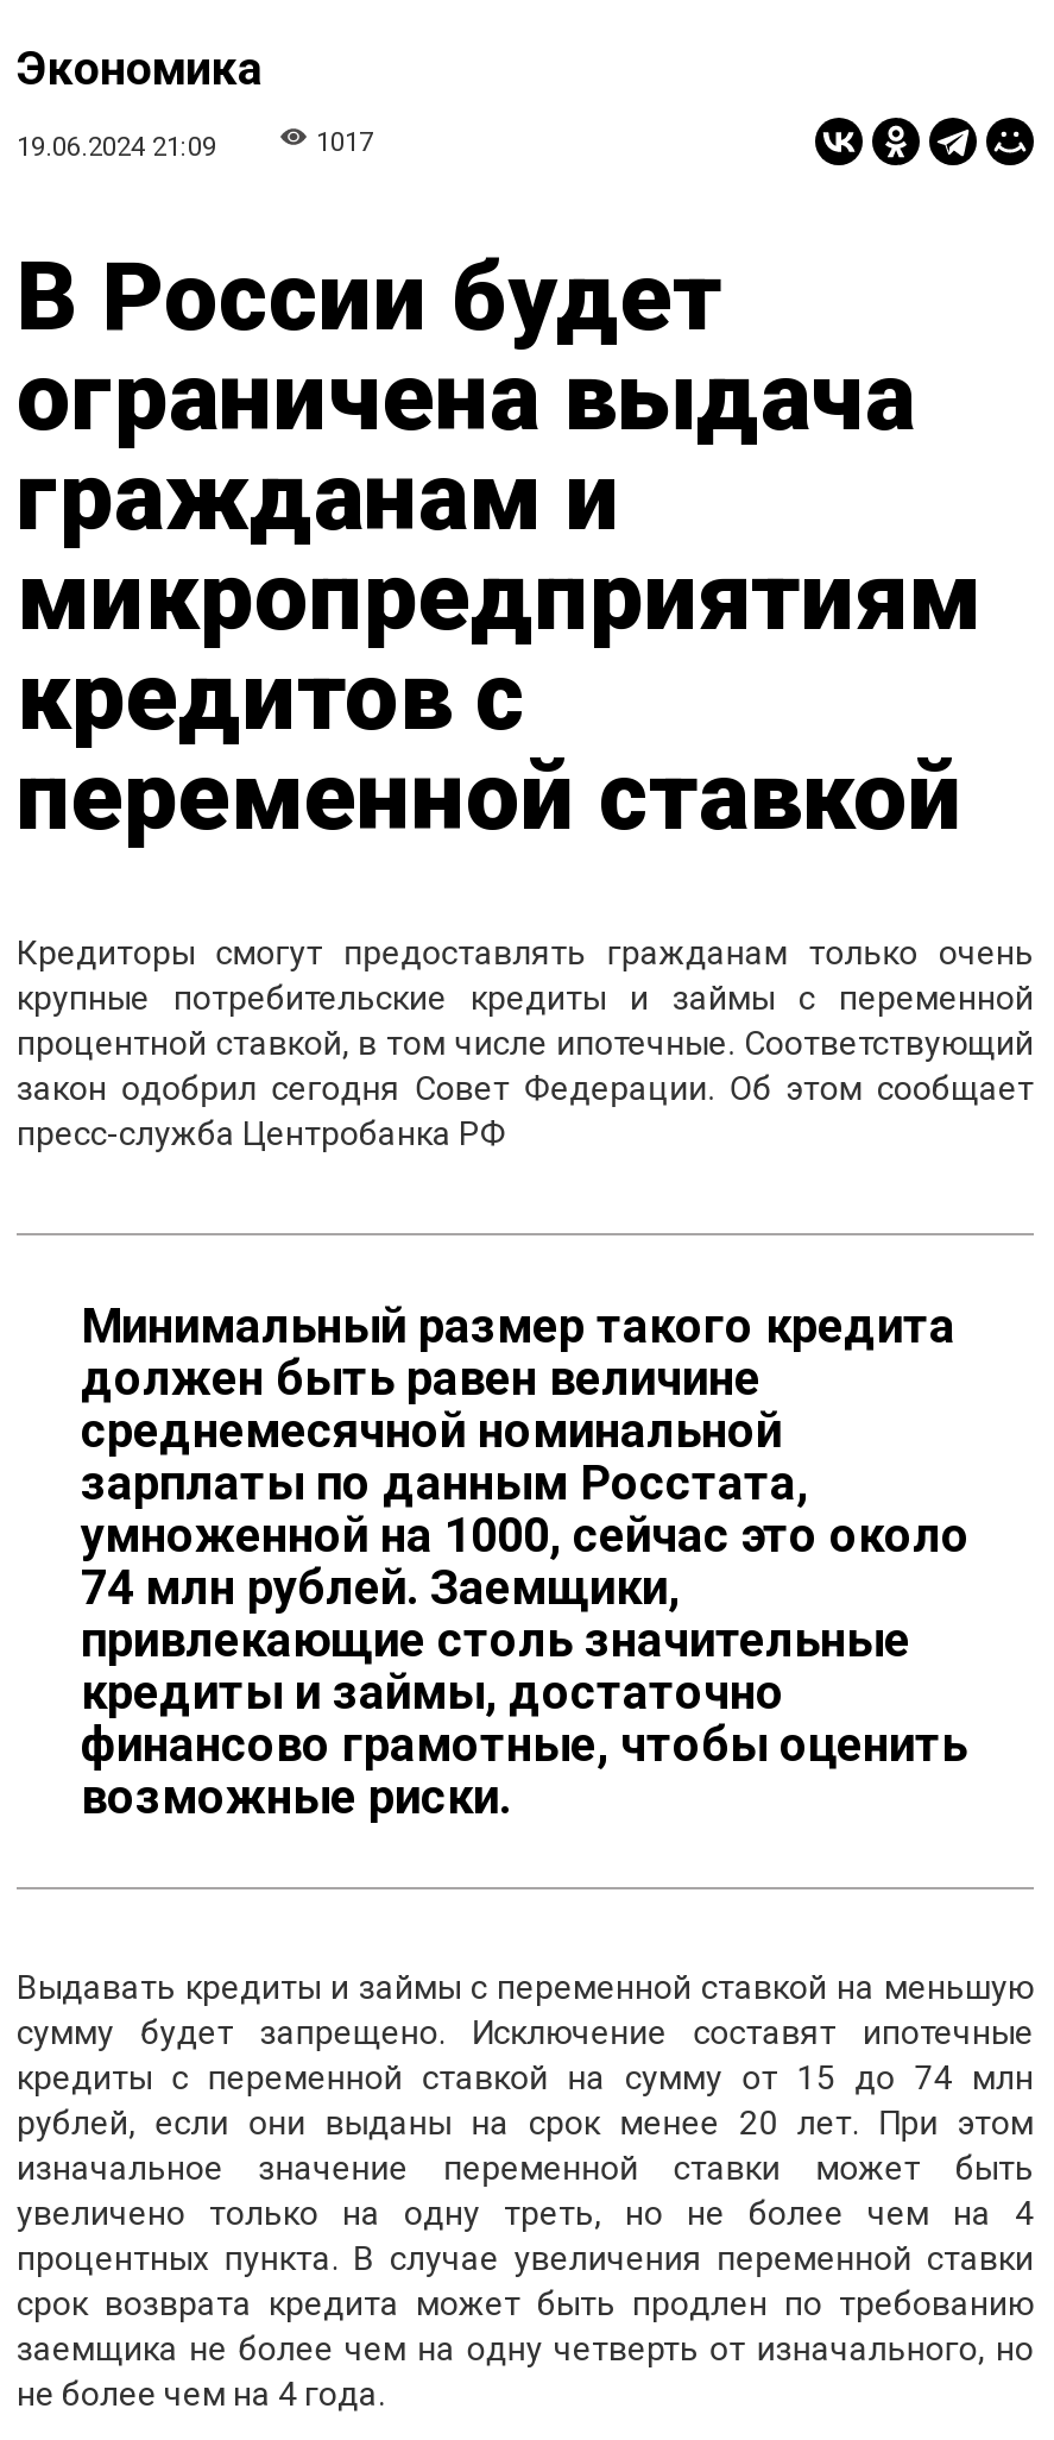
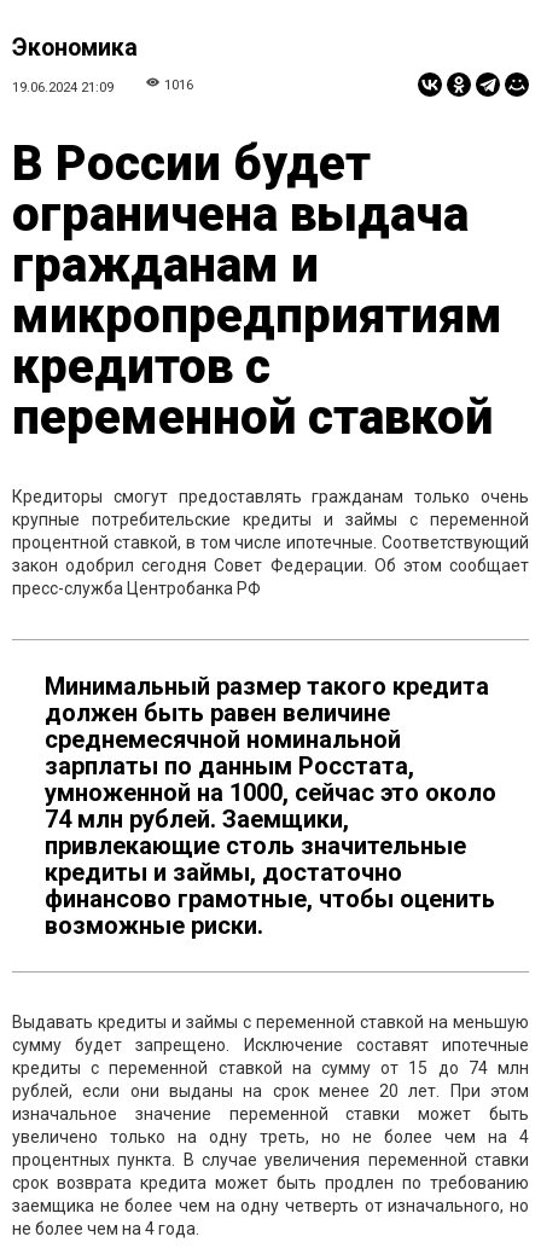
- 1017
+ 1016
